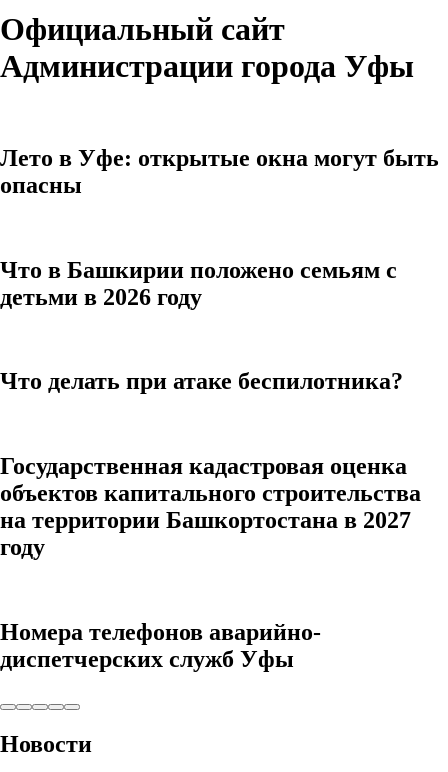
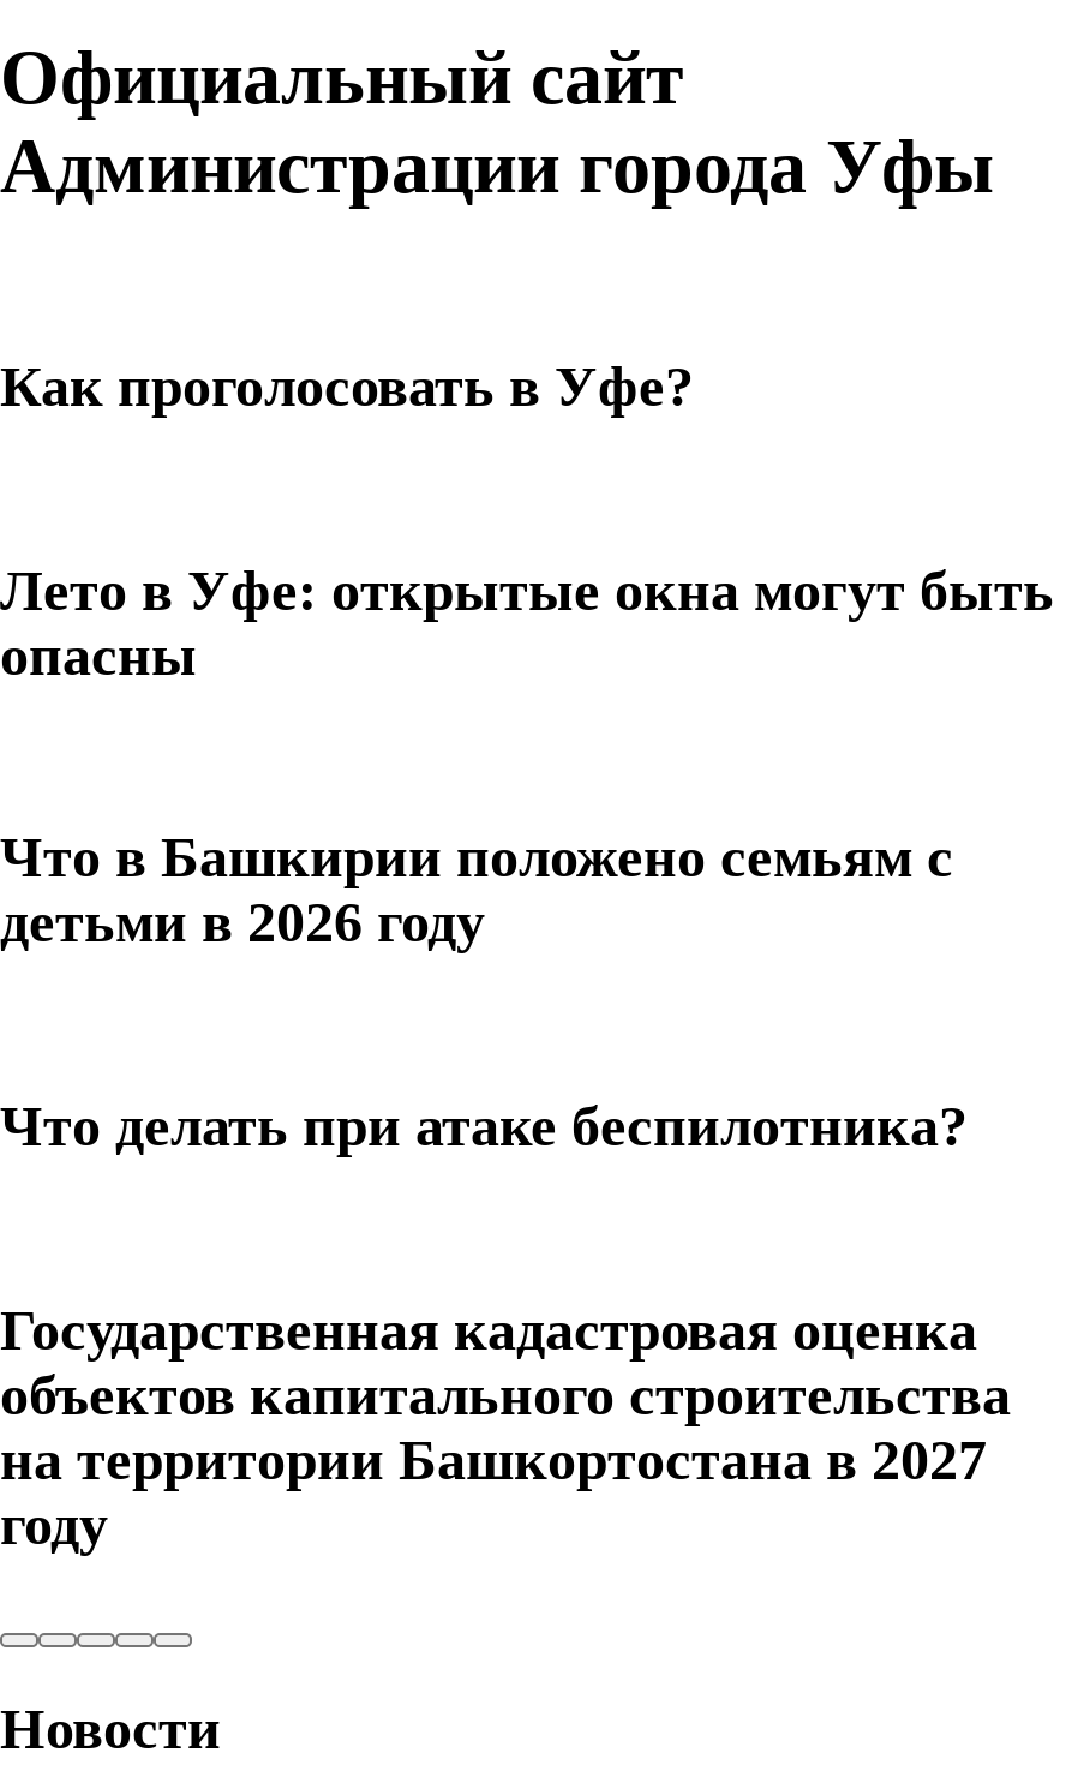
+ Как проголосовать в Уфе?

moved down: Лето в Уфе: открытые окна могут быть | опасны | Что в Башкирии положено семьям с | ... | на территории Башкортостана в 2027 | году

- Номера телефонов аварийно-
- диспетчерских служб Уфы
